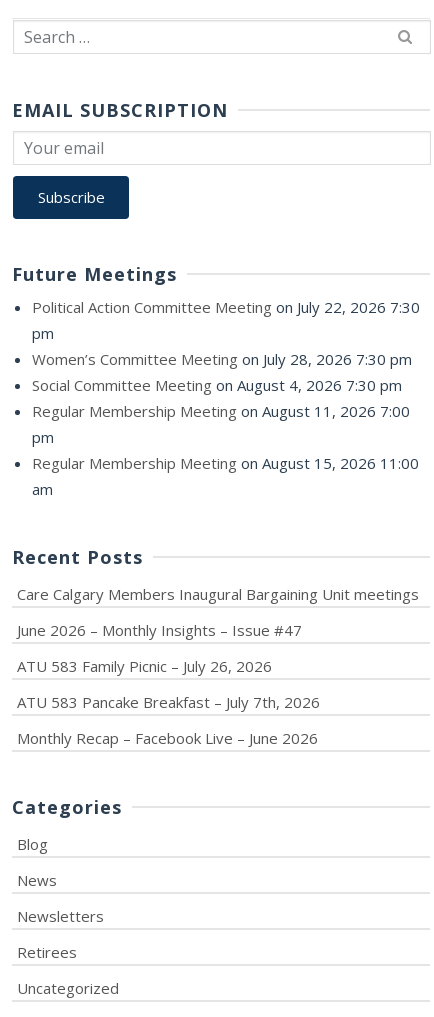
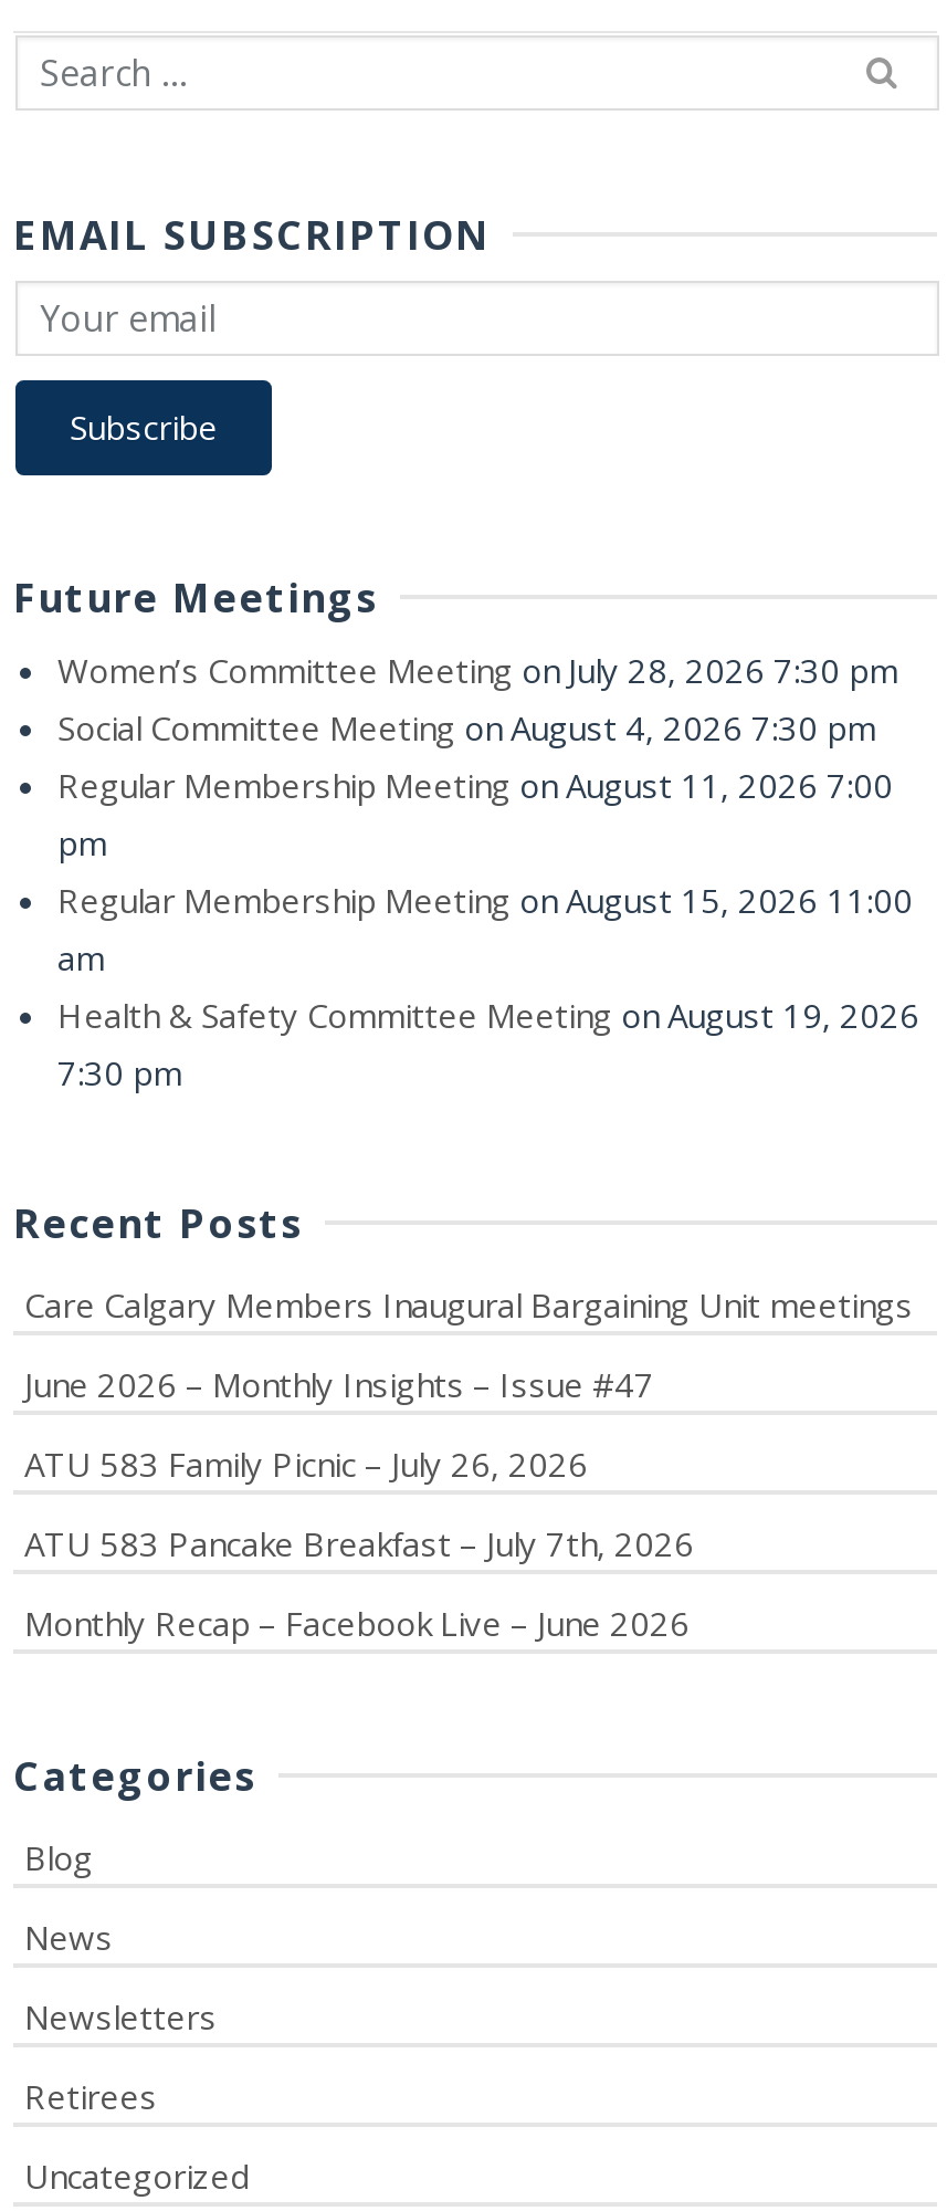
- Political Action Committee Meeting on July 22, 2026 7:30
- pm

moved up: Women’s Committee Meeting on July 28, 2026 7:30 pm | Social Committee Meeting on August 4, 2026 7:30 pm | Regular Membership Meeting on August 11, 2026 7:00 | pm | Regular Membership Meeting on August 15, 2026 11:00 | am

+ Health & Safety Committee Meeting on August 19, 2026
+ 7:30 pm
